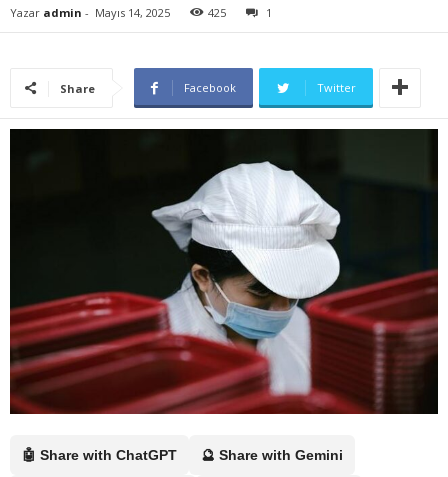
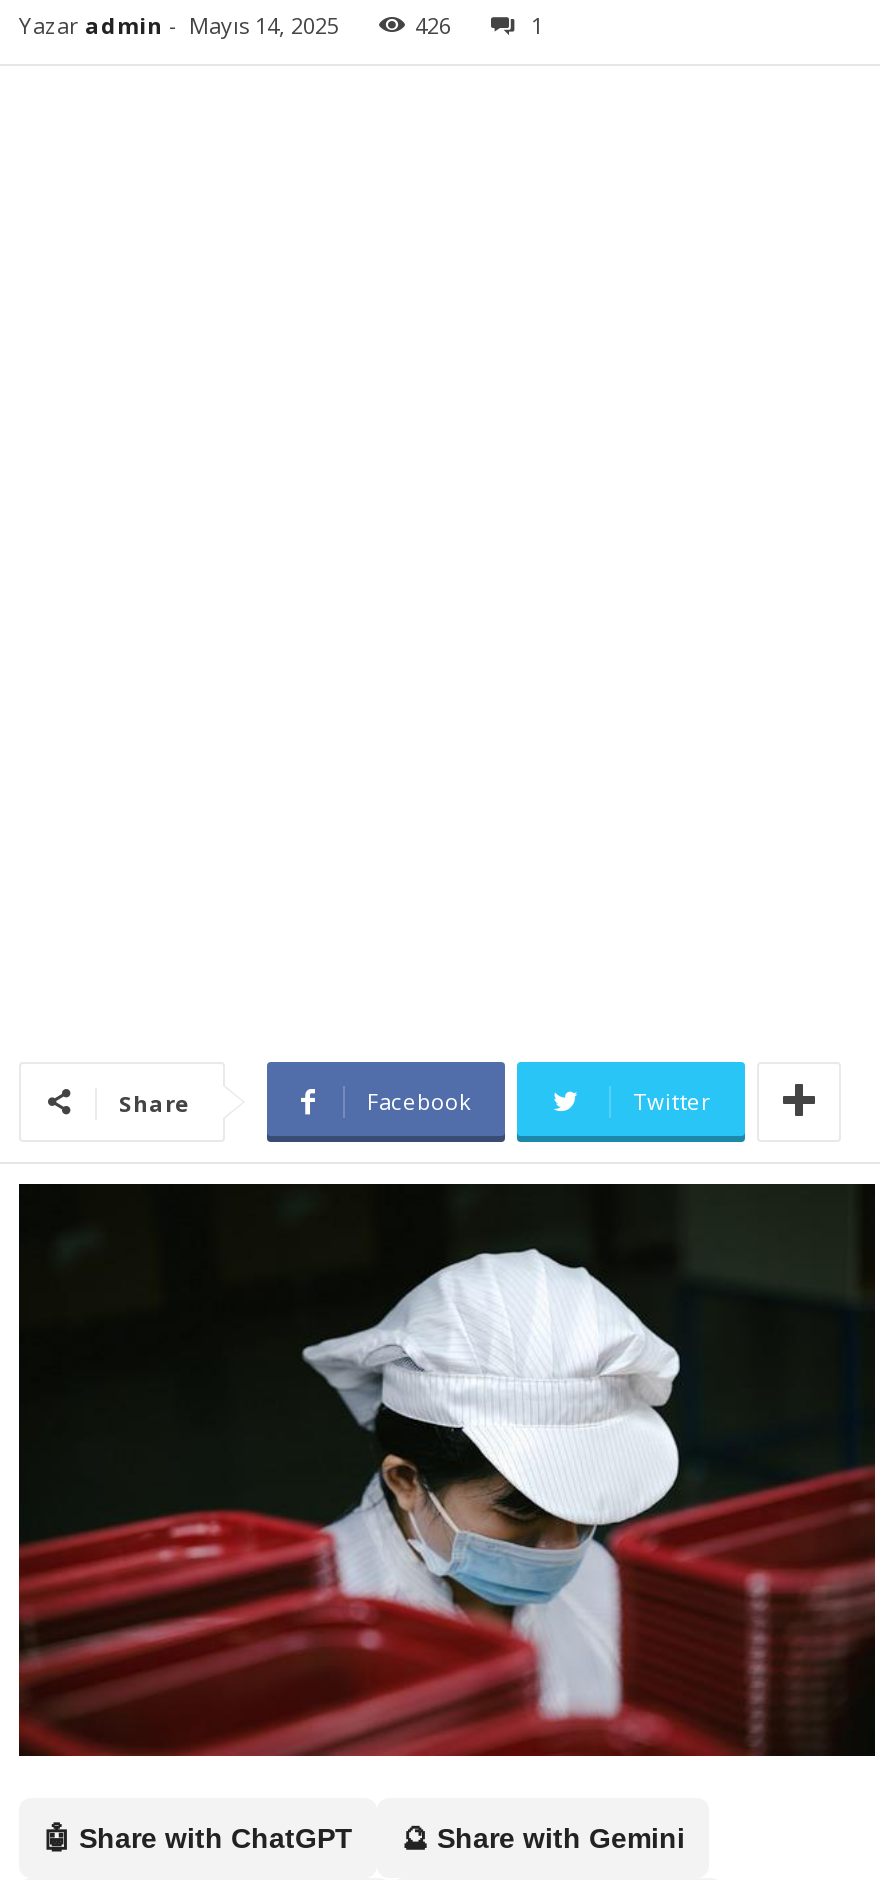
- 425
+ 426
